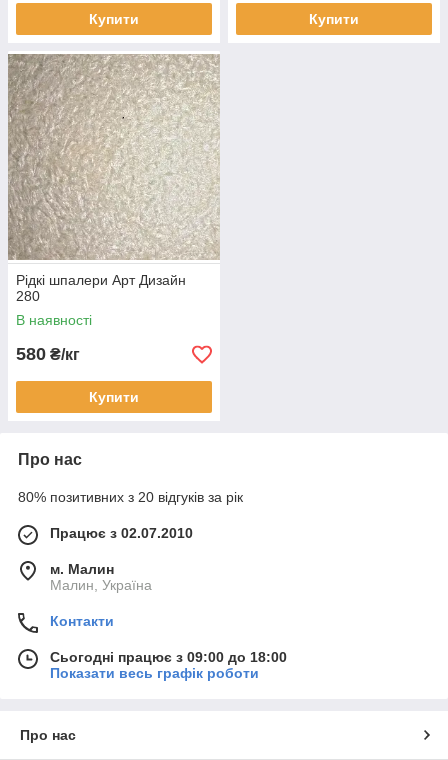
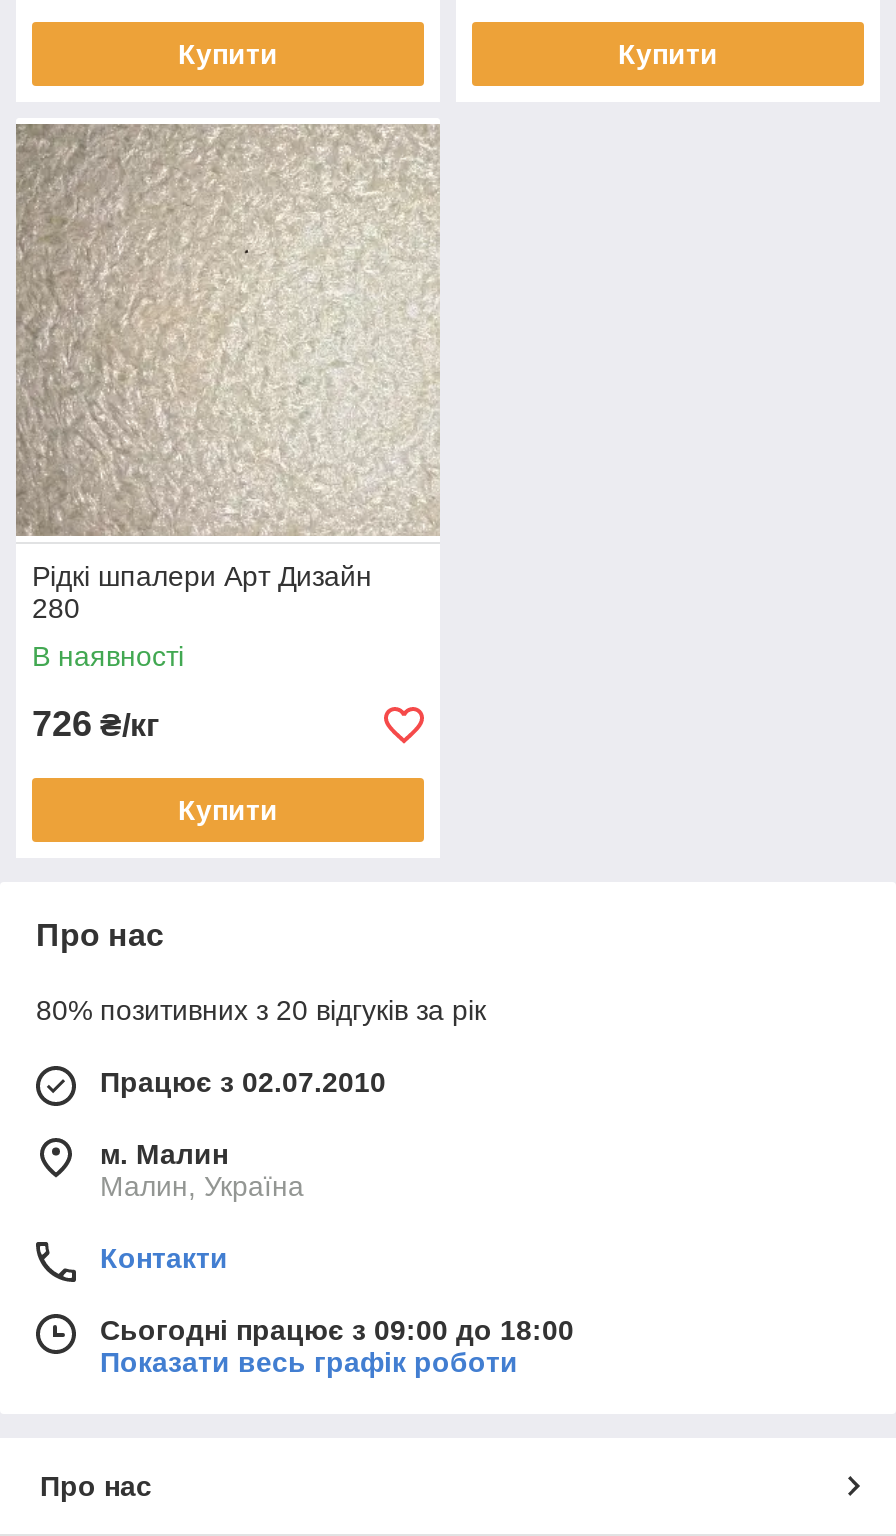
- 580 ₴/кг
+ 726 ₴/кг
